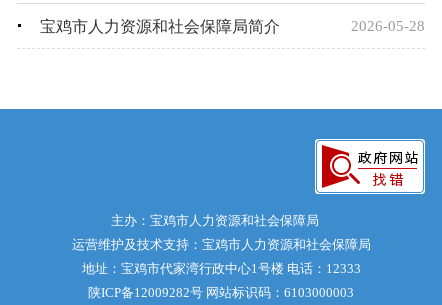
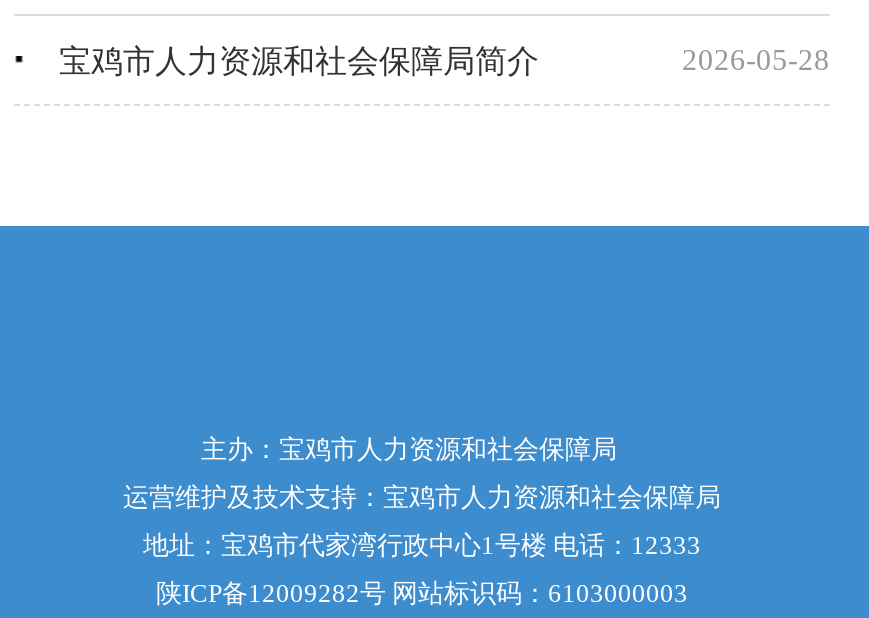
- [image]
